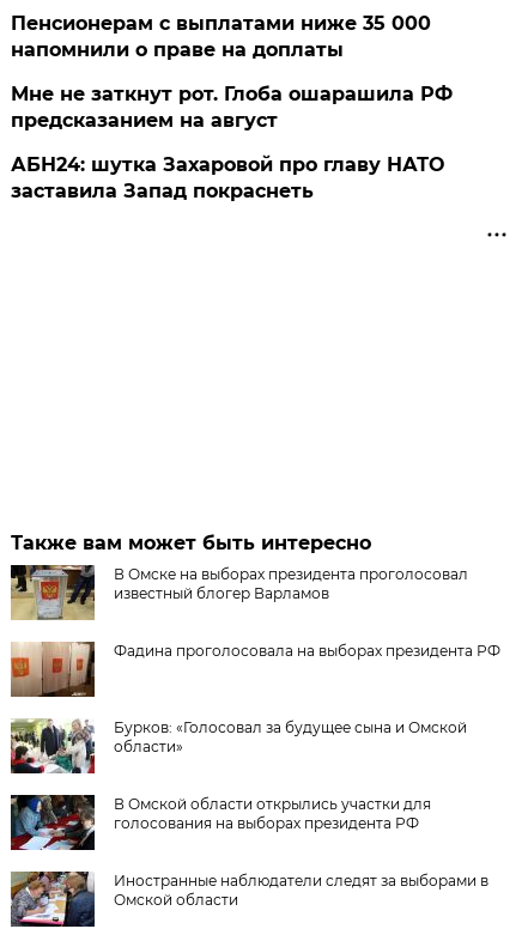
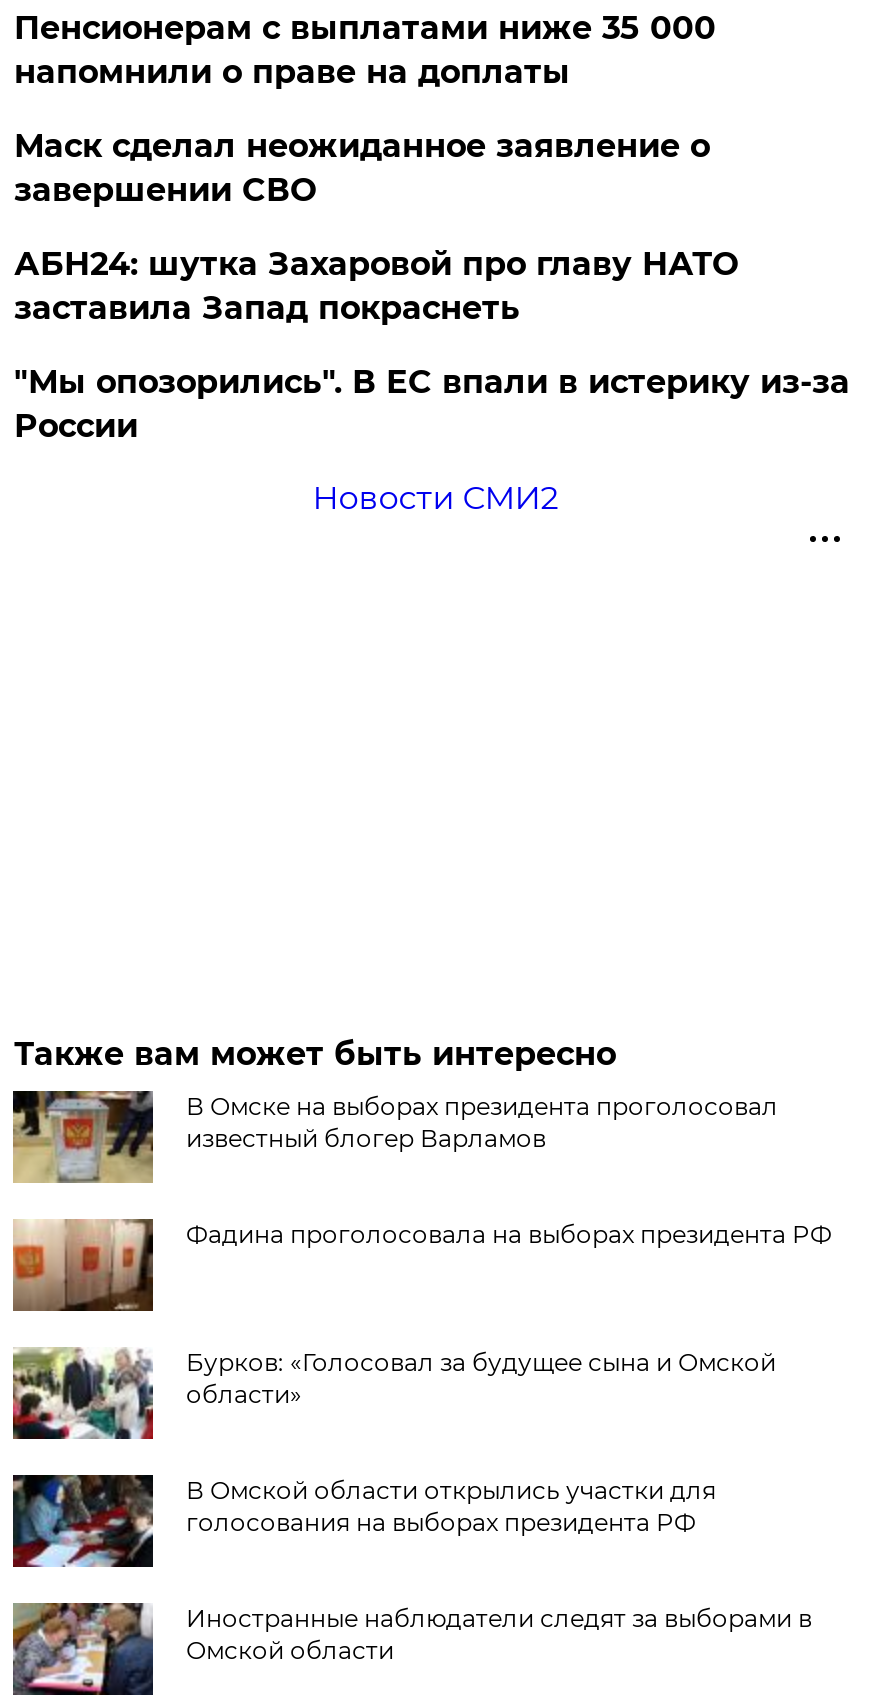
- Мне не заткнут рот. Глоба ошарашила РФ
- предсказанием на август
+ Маск сделал неожиданное заявление о
+ завершении СВО

+ "Мы опозорились". В ЕС впали в истерику из-за
+ России
+ Новости СМИ2
